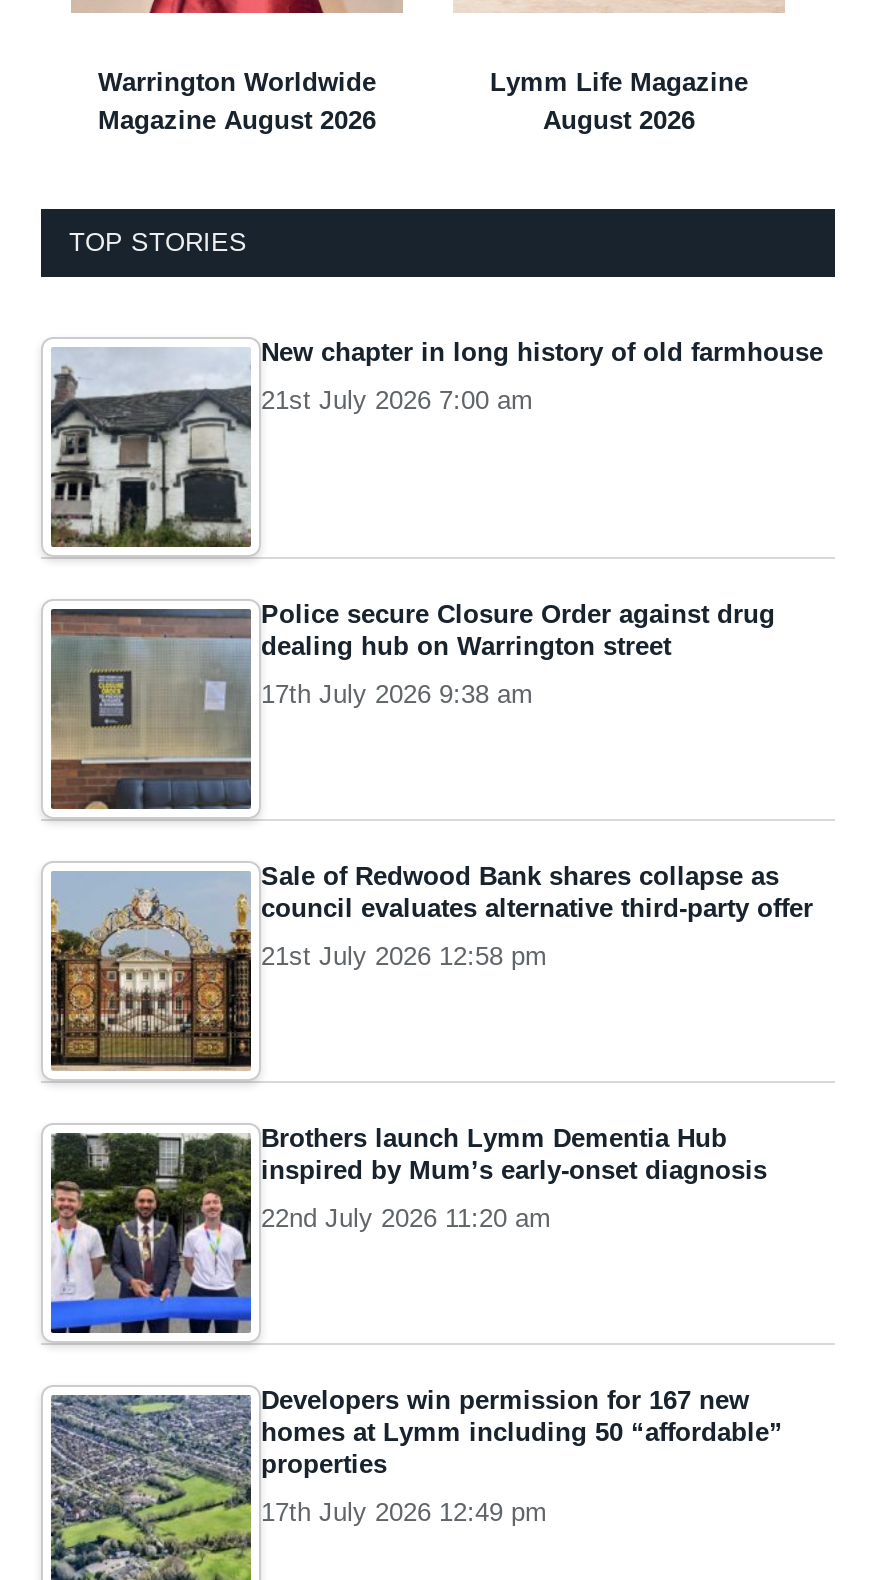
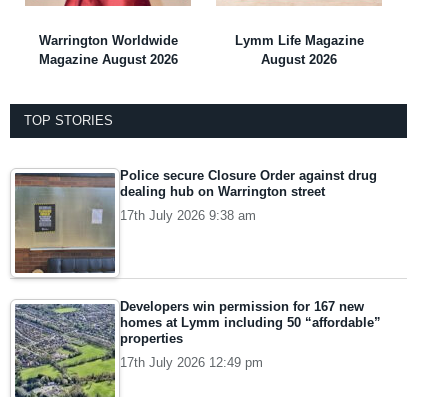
- [image]
- New chapter in long history of old farmhouse
- 21st July 2026 7:00 am

- [image]
- Sale of Redwood Bank shares collapse as
- council evaluates alternative third-party offer
- 21st July 2026 12:58 pm

- [image]
- Brothers launch Lymm Dementia Hub
- inspired by Mum’s early-onset diagnosis
- 22nd July 2026 11:20 am
